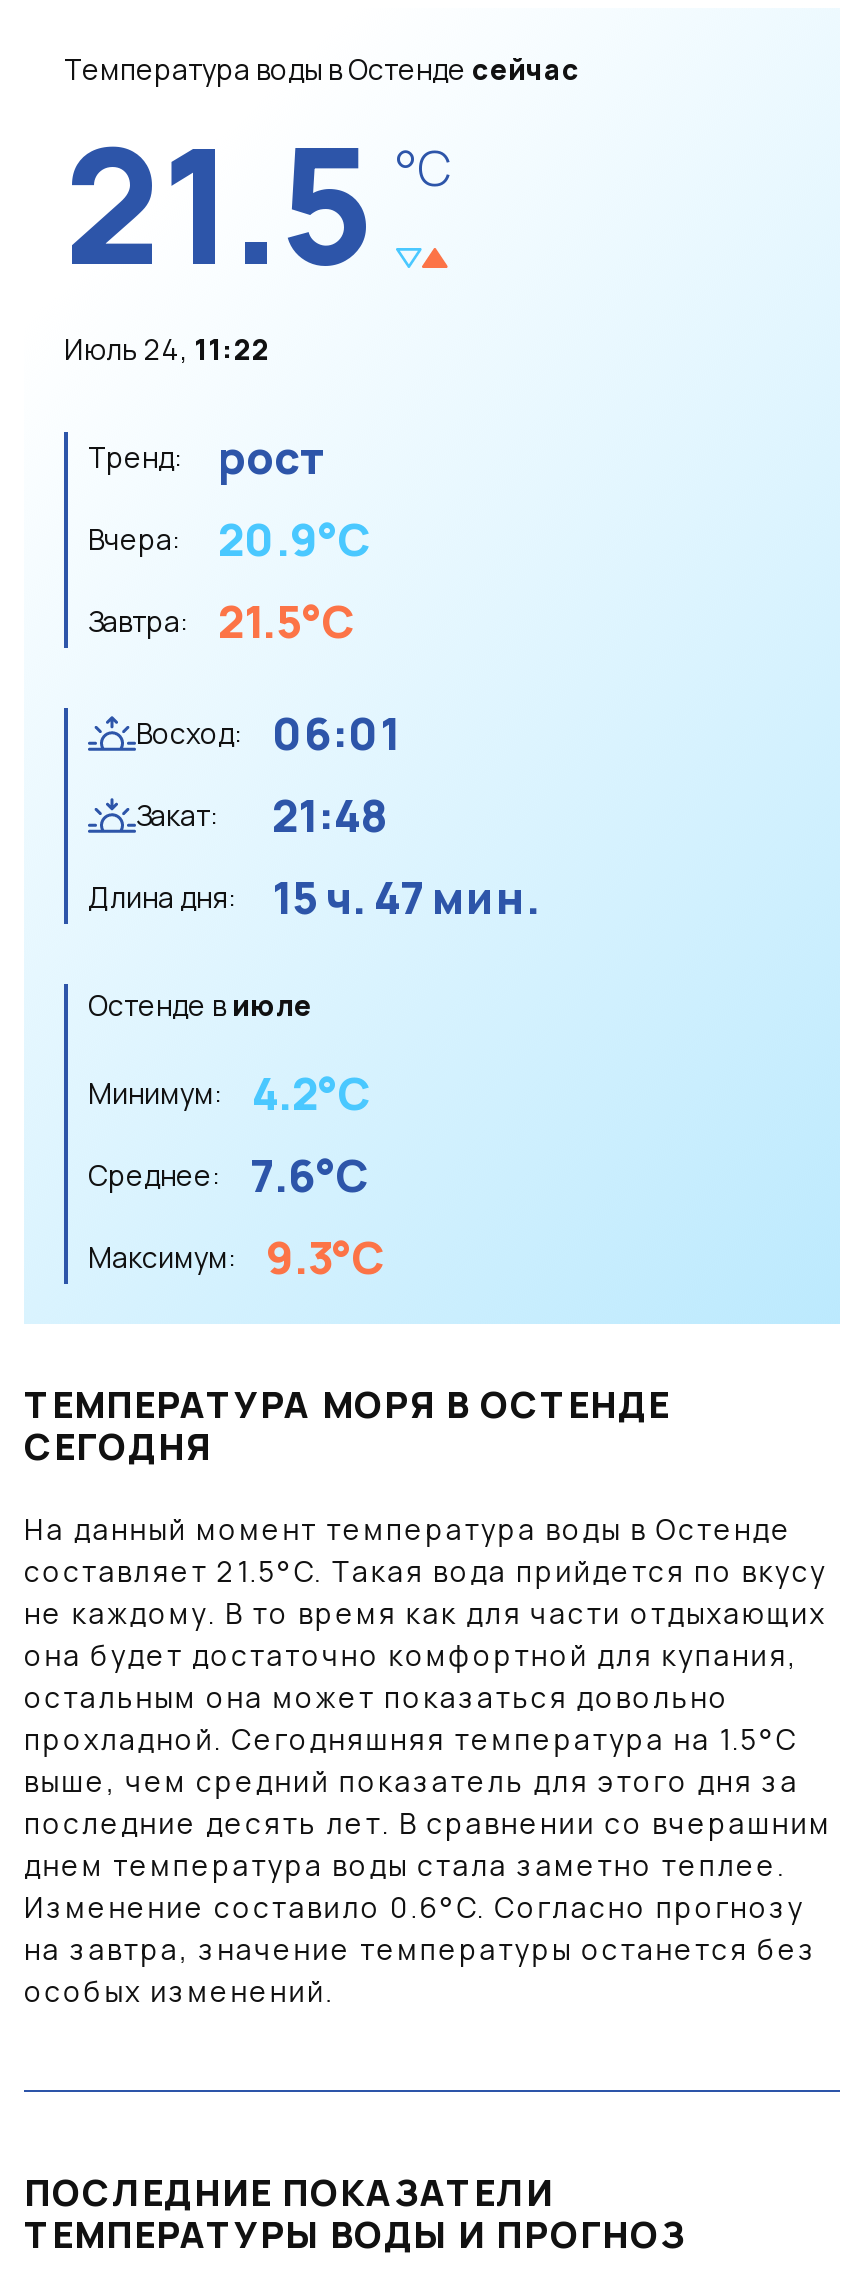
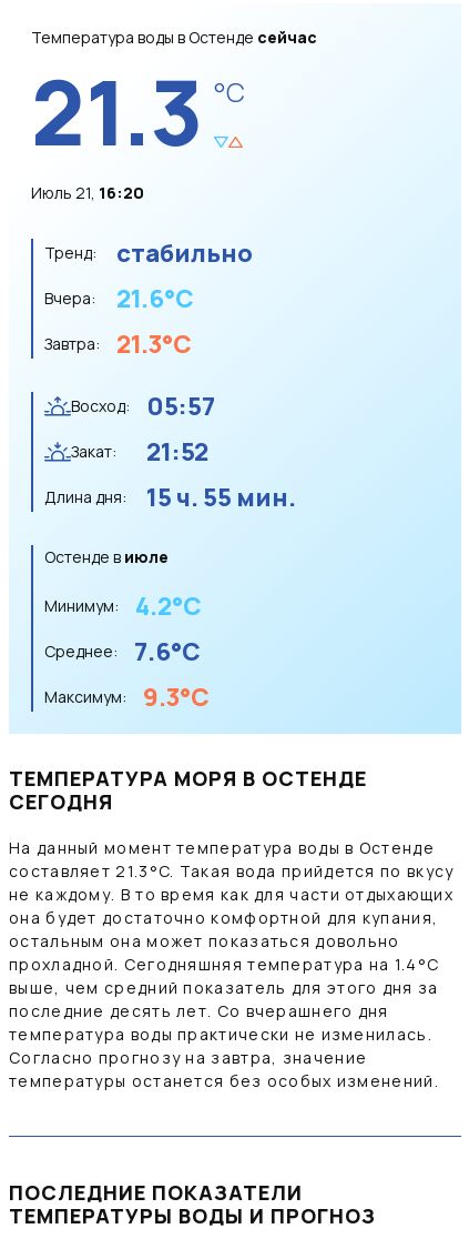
- 21.5 °C
+ 21.3 °C

- Июль 24, 11:22
+ Июль 21, 16:20

- рост
+ стабильно

- Вчера: 20.9°C
+ Вчера: 21.6°C

- Завтра: 21.5°C
+ Завтра: 21.3°C

- Восход: 06:01
+ Восход: 05:57

- Закат: 21:48
+ Закат: 21:52

- Длина дня: 15 ч. 47 мин.
+ Длина дня: 15 ч. 55 мин.

- составляет 21.5°C. Такая вода прийдется по вкусу
+ составляет 21.3°C. Такая вода прийдется по вкусу

- прохладной. Сегодняшняя температура на 1.5°C
+ прохладной. Сегодняшняя температура на 1.4°C

- последние десять лет. В сравнении со вчерашним
- днем температура воды стала заметно теплее.
- Изменение составило 0.6°C. Согласно прогнозу
- на завтра, значение температуры останется без
- особых изменений.
+ последние десять лет. Со вчерашнего дня
+ температура воды практически не изменилась.
+ Согласно прогнозу на завтра, значение
+ температуры останется без особых изменений.
